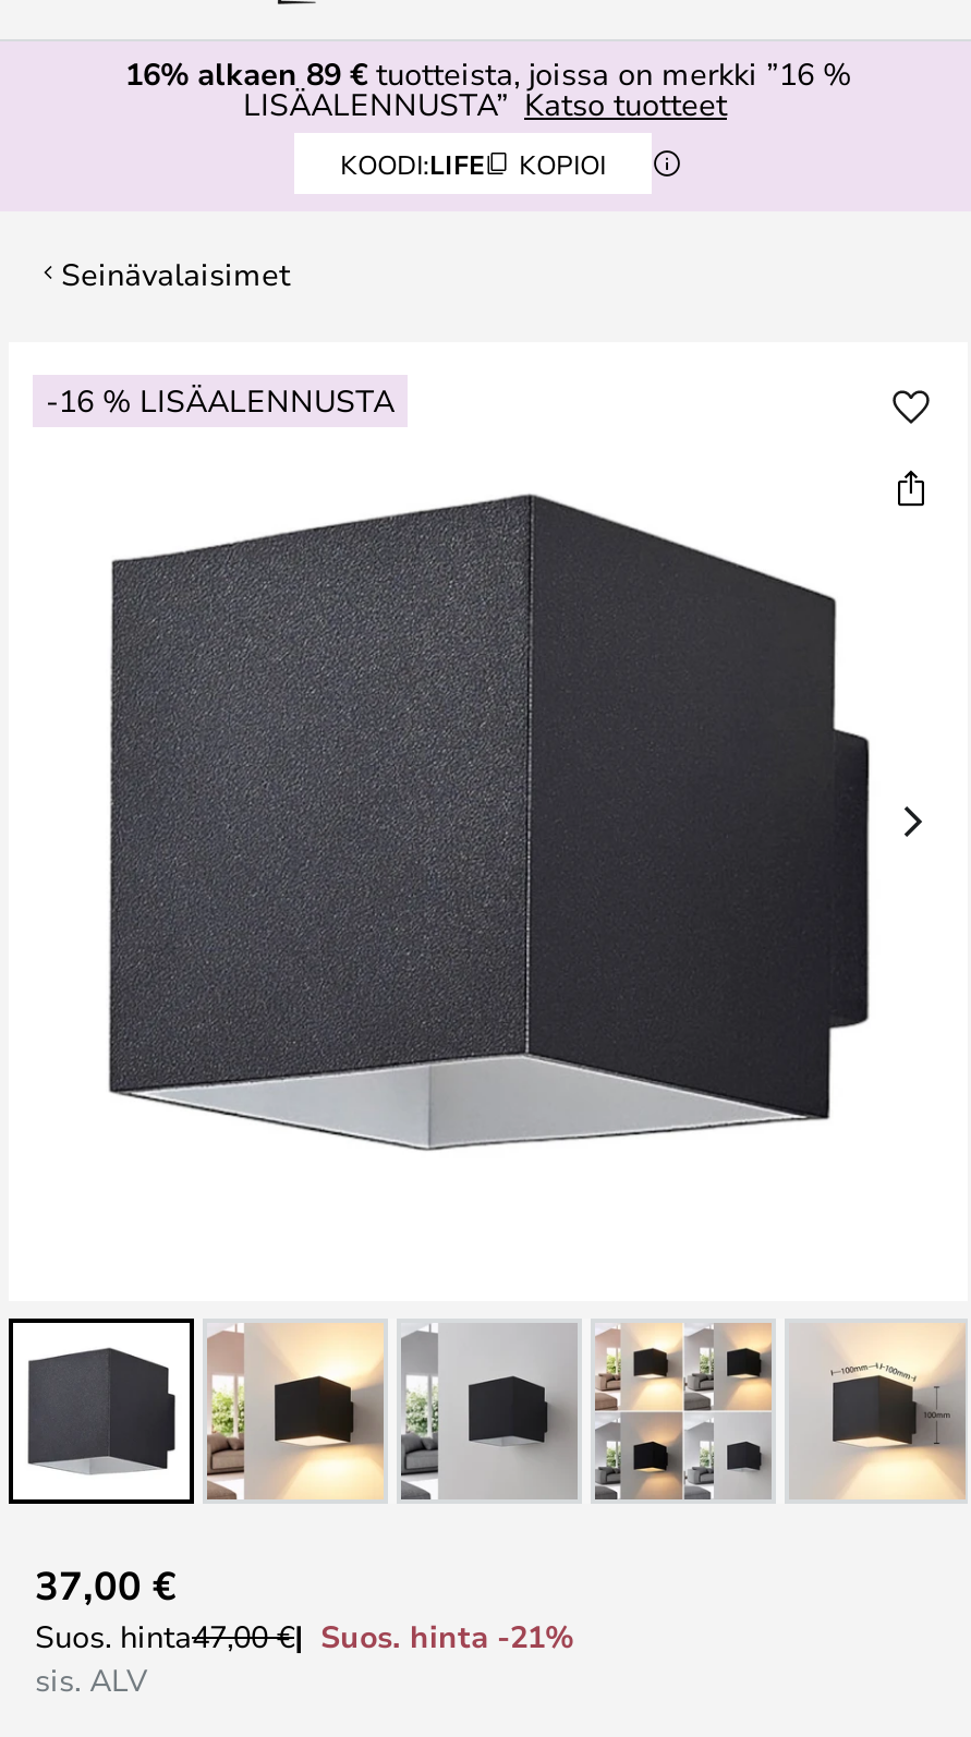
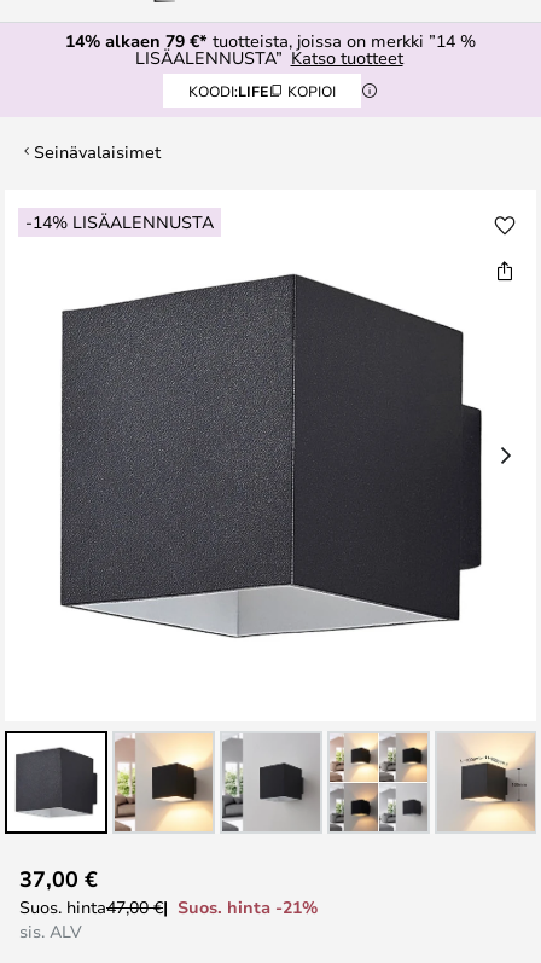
- 16% alkaen 89 €tuotteista, joissa on merkki ”16 %
+ 14% alkaen 79 €* tuotteista, joissa on merkki ”14 %

- -16 % LISÄALENNUSTA
+ -14% LISÄALENNUSTA
